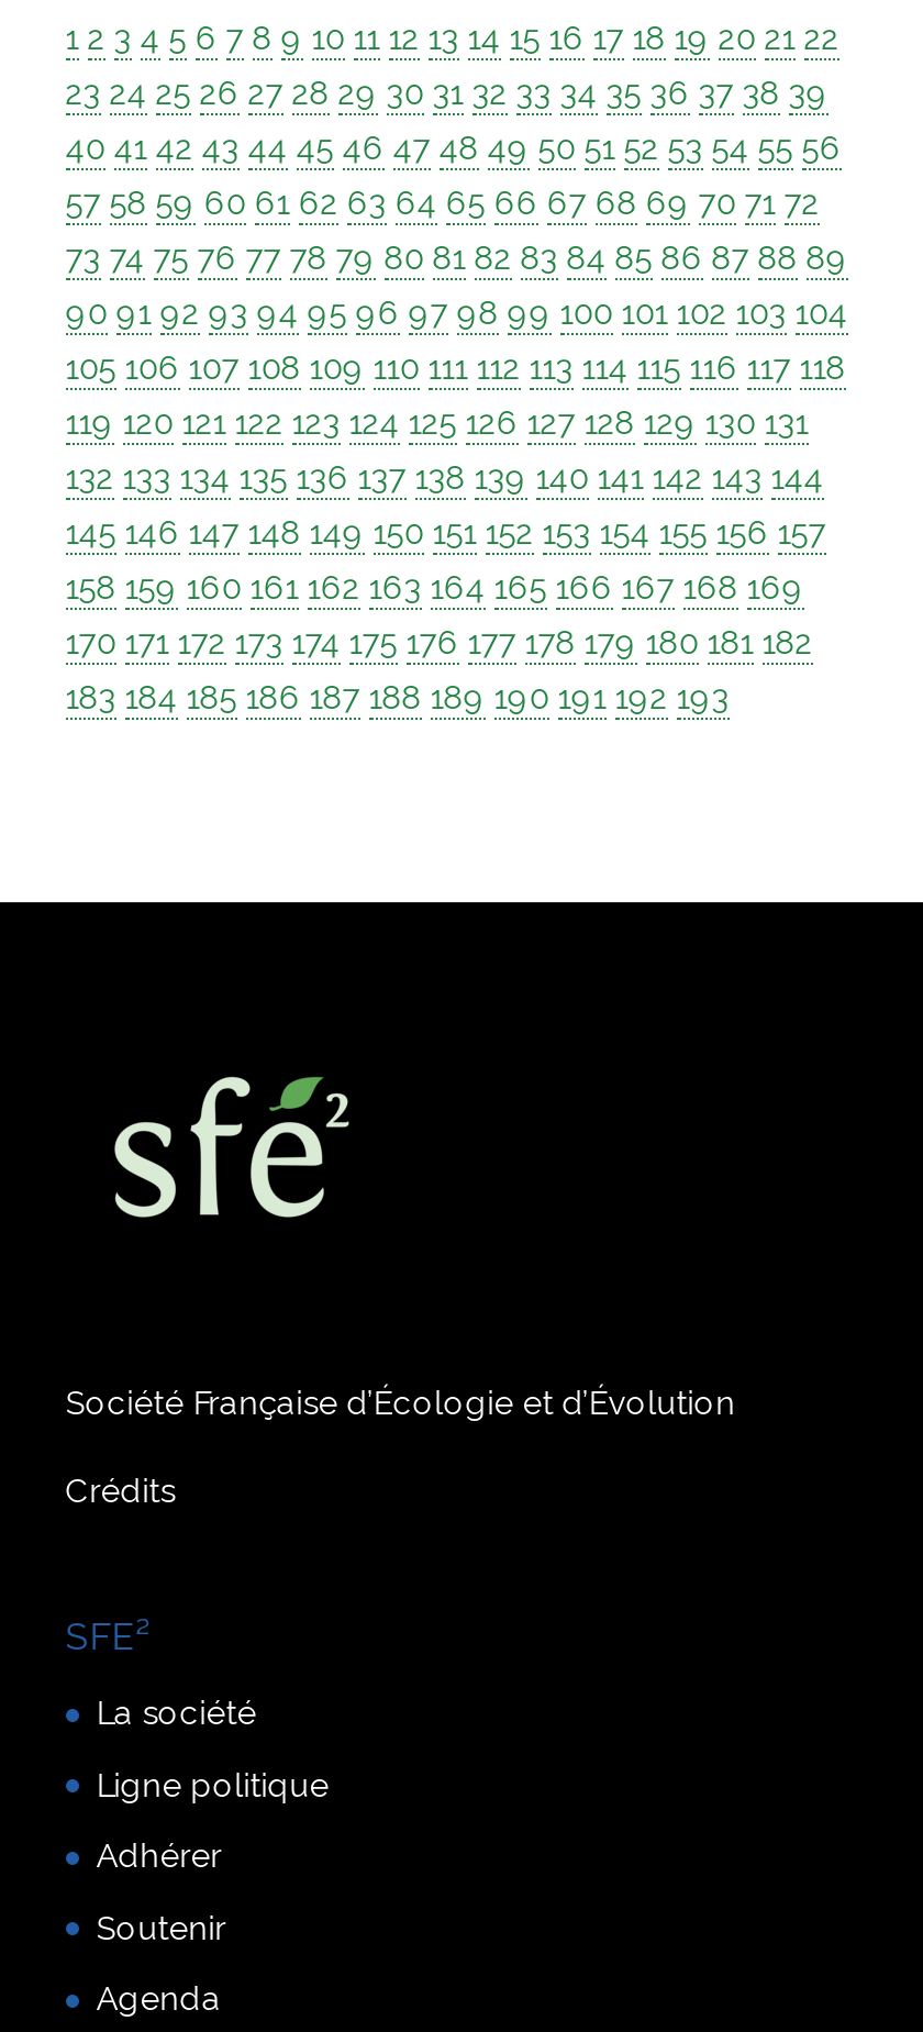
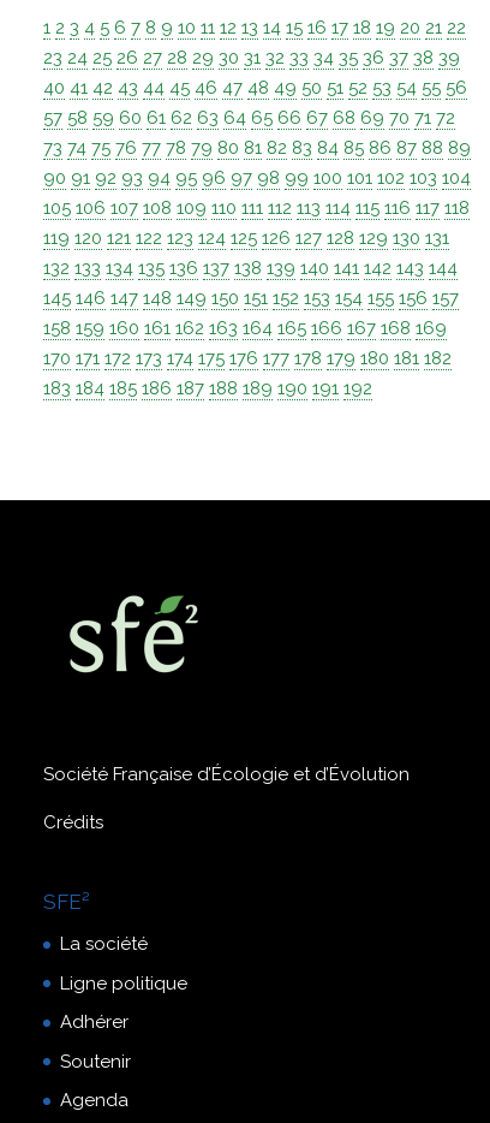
- 183 184 185 186 187 188 189 190 191 192 193
+ 183 184 185 186 187 188 189 190 191 192
